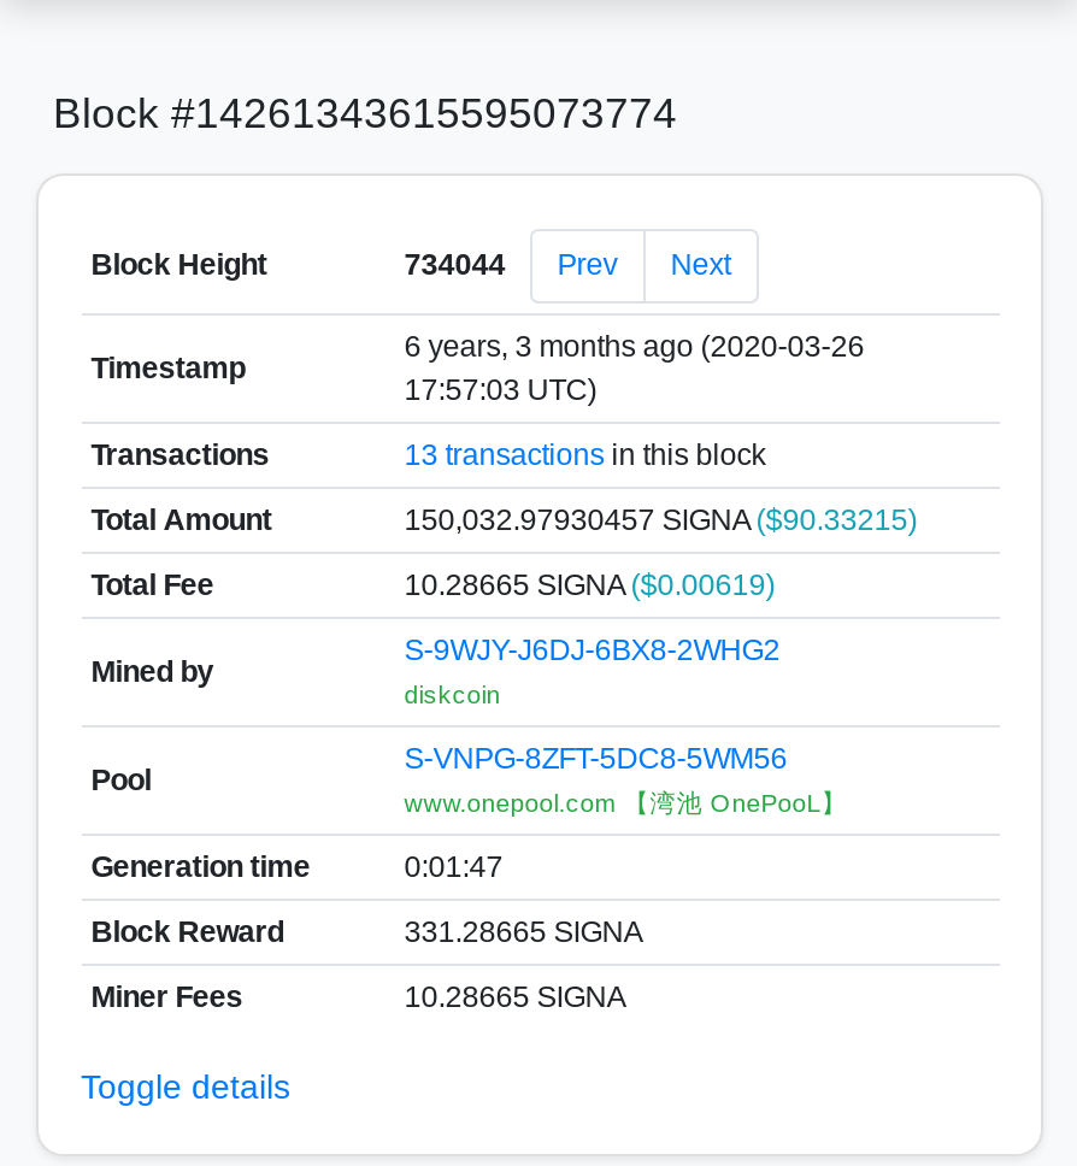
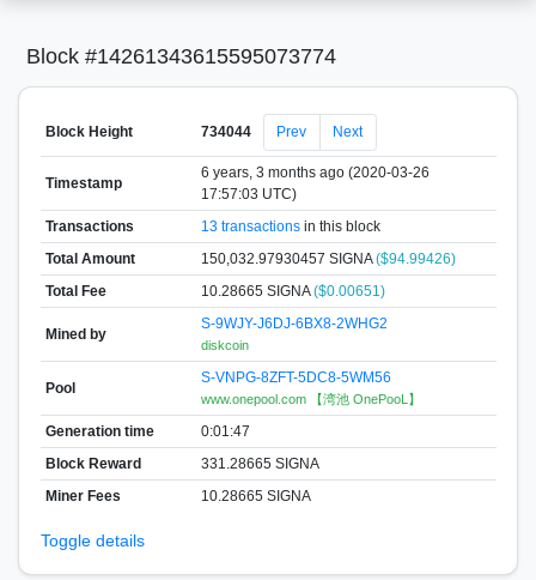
- 150,032.97930457 SIGNA ($90.33215)
+ 150,032.97930457 SIGNA ($94.99426)

- 10.28665 SIGNA ($0.00619)
+ 10.28665 SIGNA ($0.00651)
